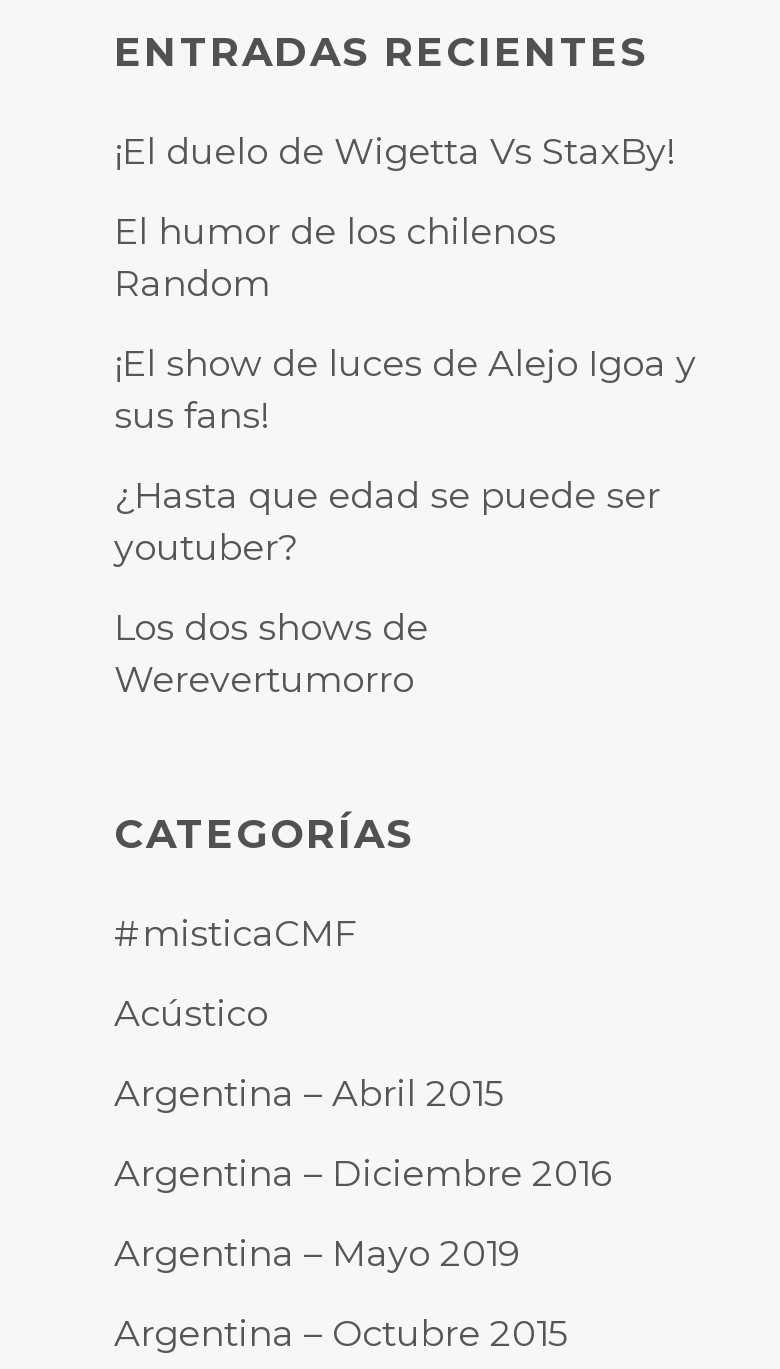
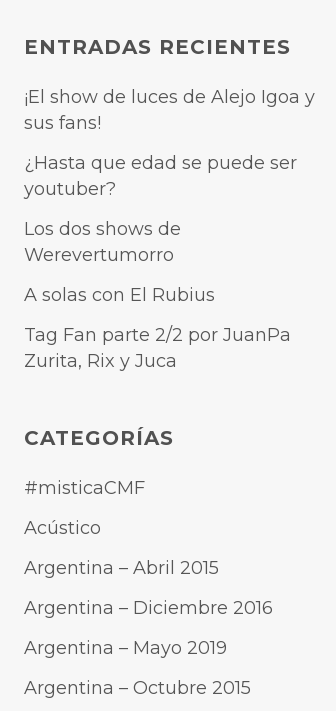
- ¡El duelo de Wigetta Vs StaxBy!
- El humor de los chilenos
- Random

moved up: ¡El show de luces de Alejo Igoa y | sus fans! | ¿Hasta que edad se puede ser | youtuber? | Los dos shows de | Werevertumorro

+ A solas con El Rubius
+ Tag Fan parte 2/2 por JuanPa
+ Zurita, Rix y Juca
